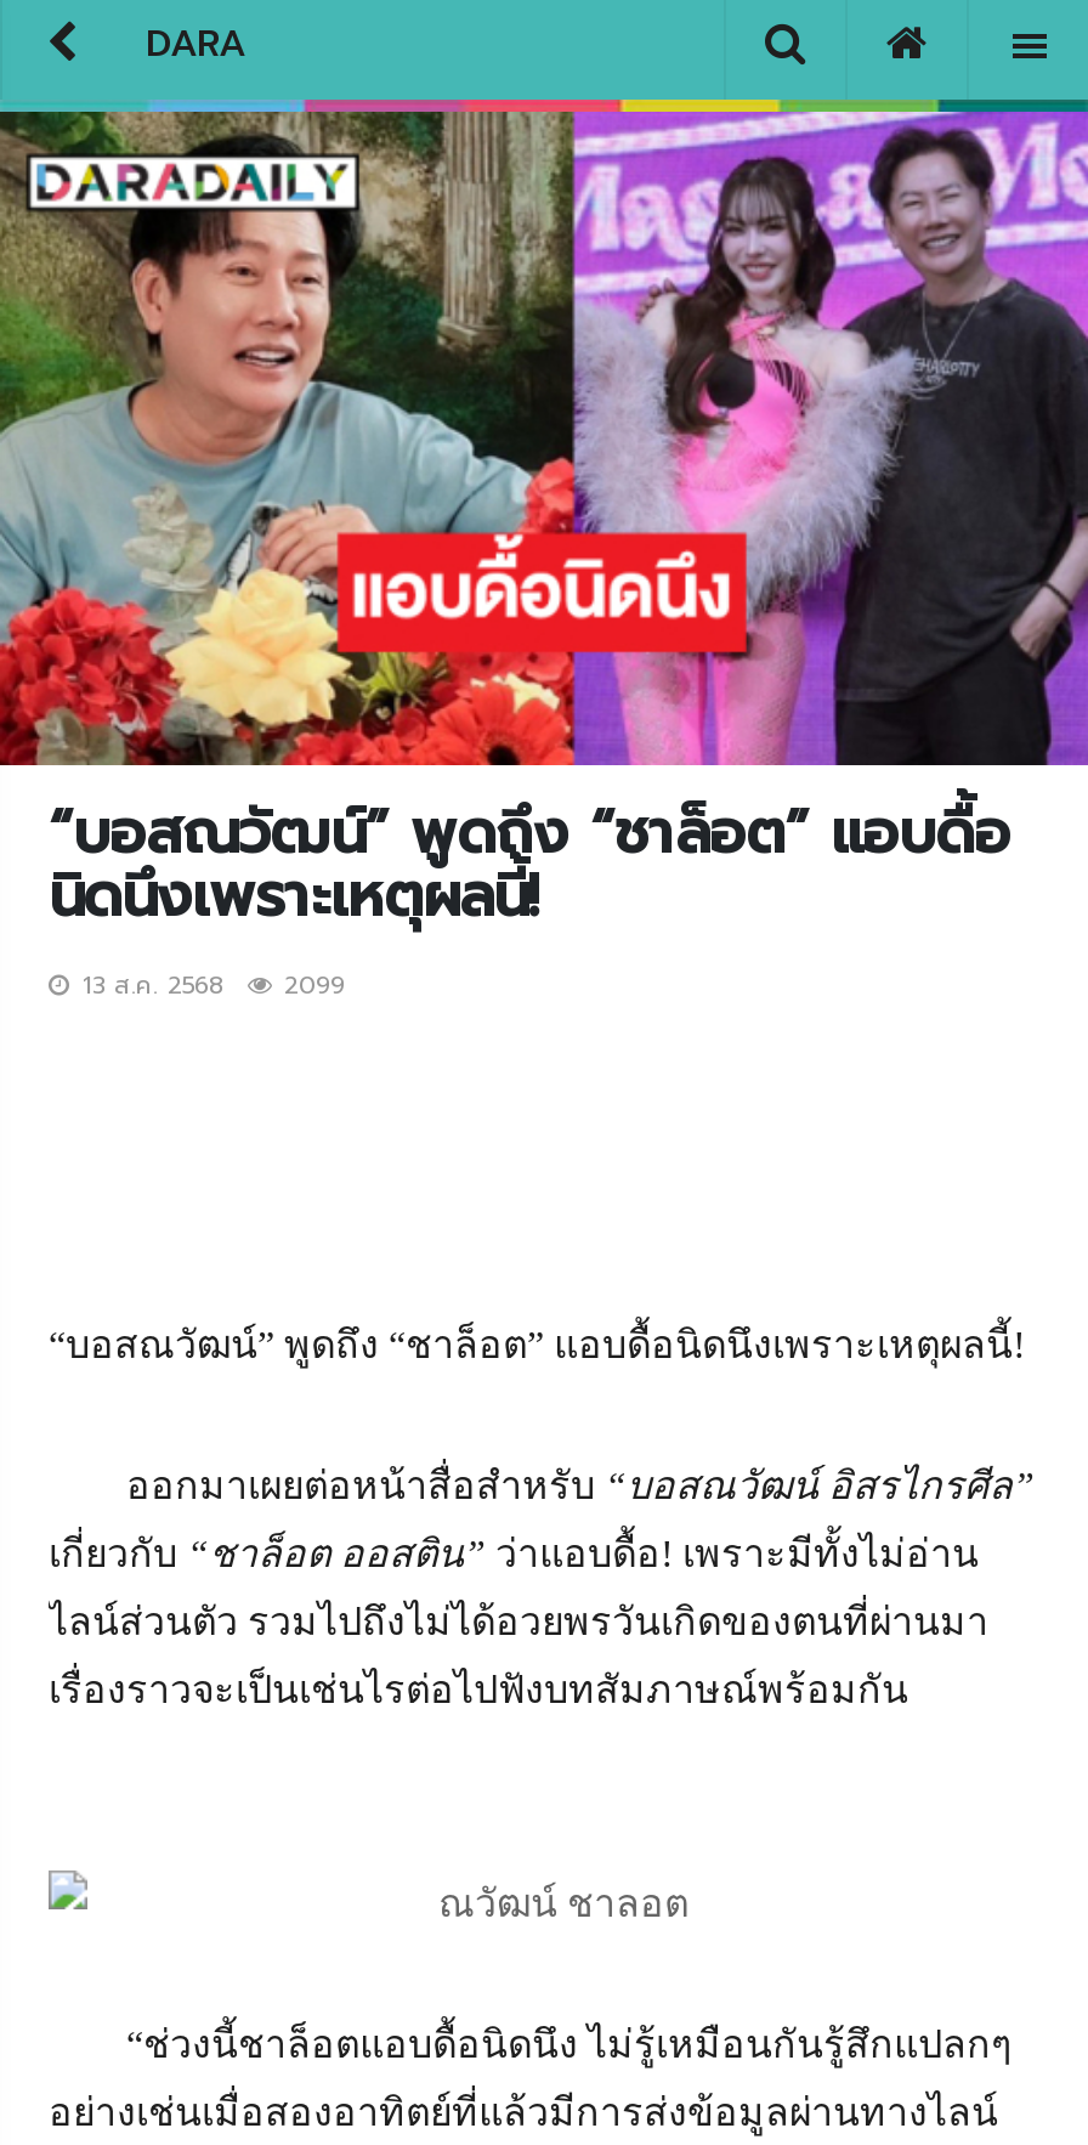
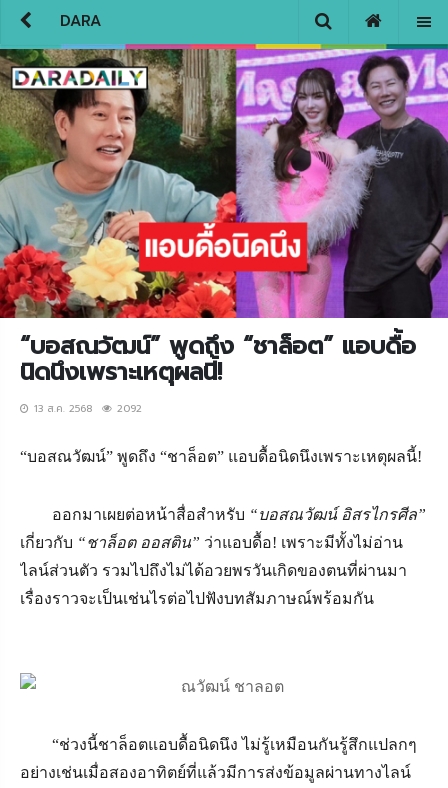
- 13 ส.ค. 2568 2099
+ 13 ส.ค. 2568 2092
